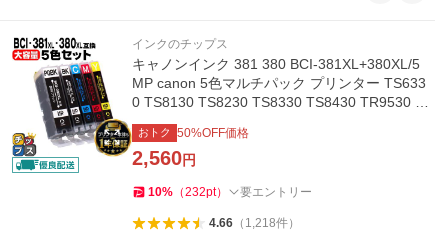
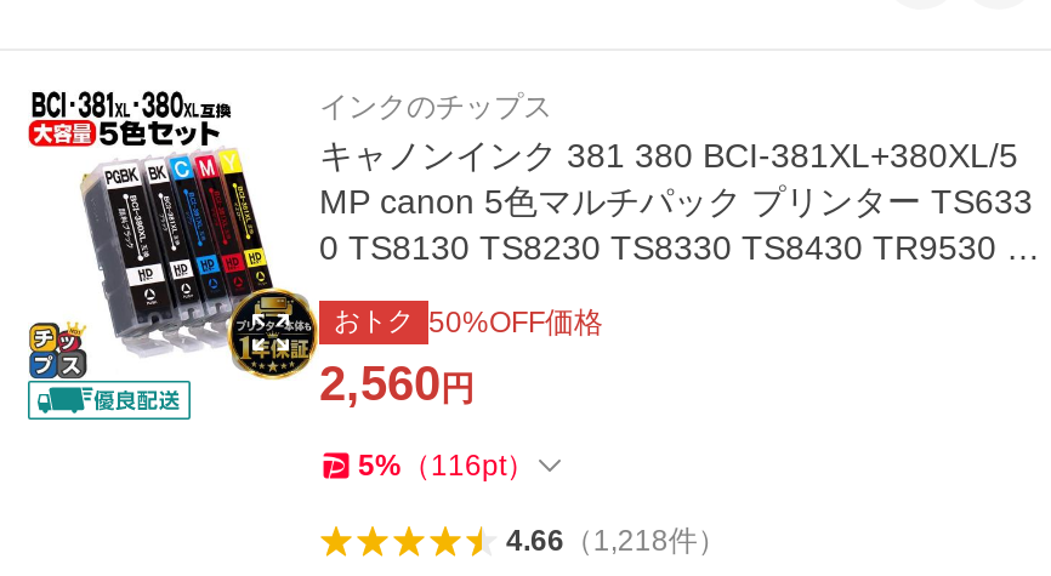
- 10%（232pt）
- 要エントリー
+ 5%（116pt）
